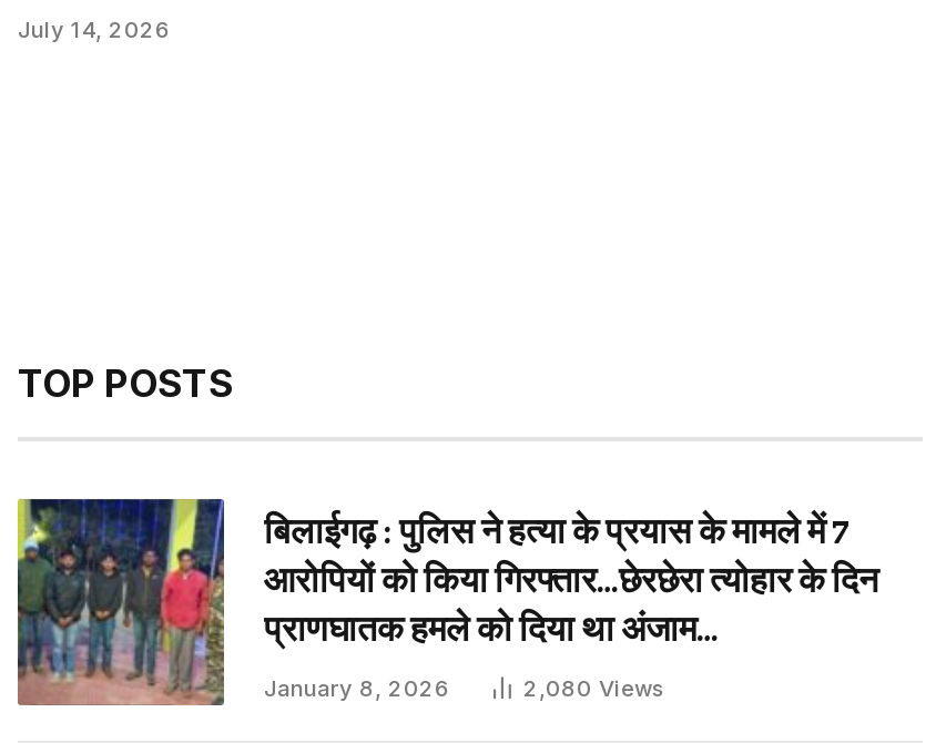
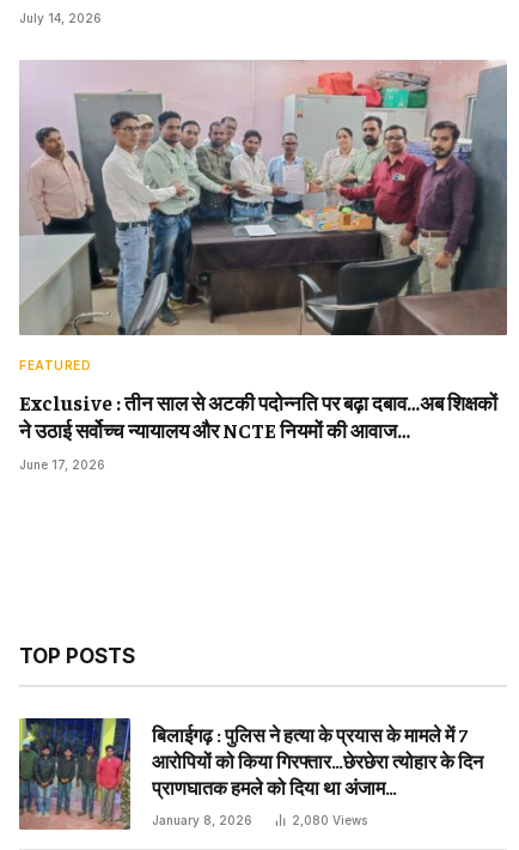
+ [image]
+ FEATURED
+ Exclusive : तीन साल से अटकी पदोन्नति पर बढ़ा दबाव…अब शिक्षकों
+ ने उठाई सर्वोच्च न्यायालय और NCTE नियमों की आवाज…
+ June 17, 2026
